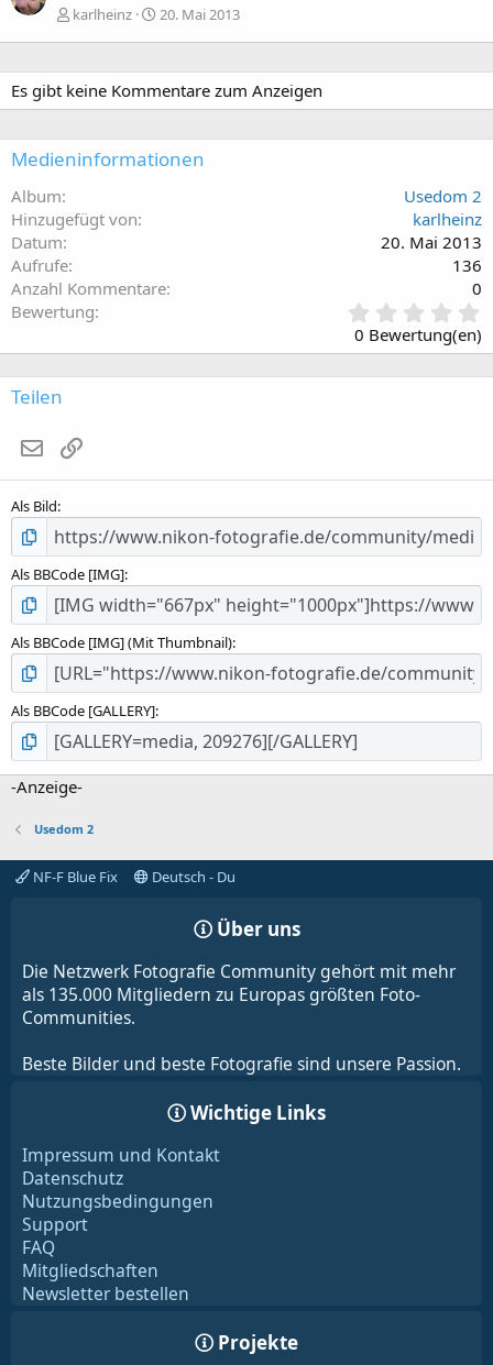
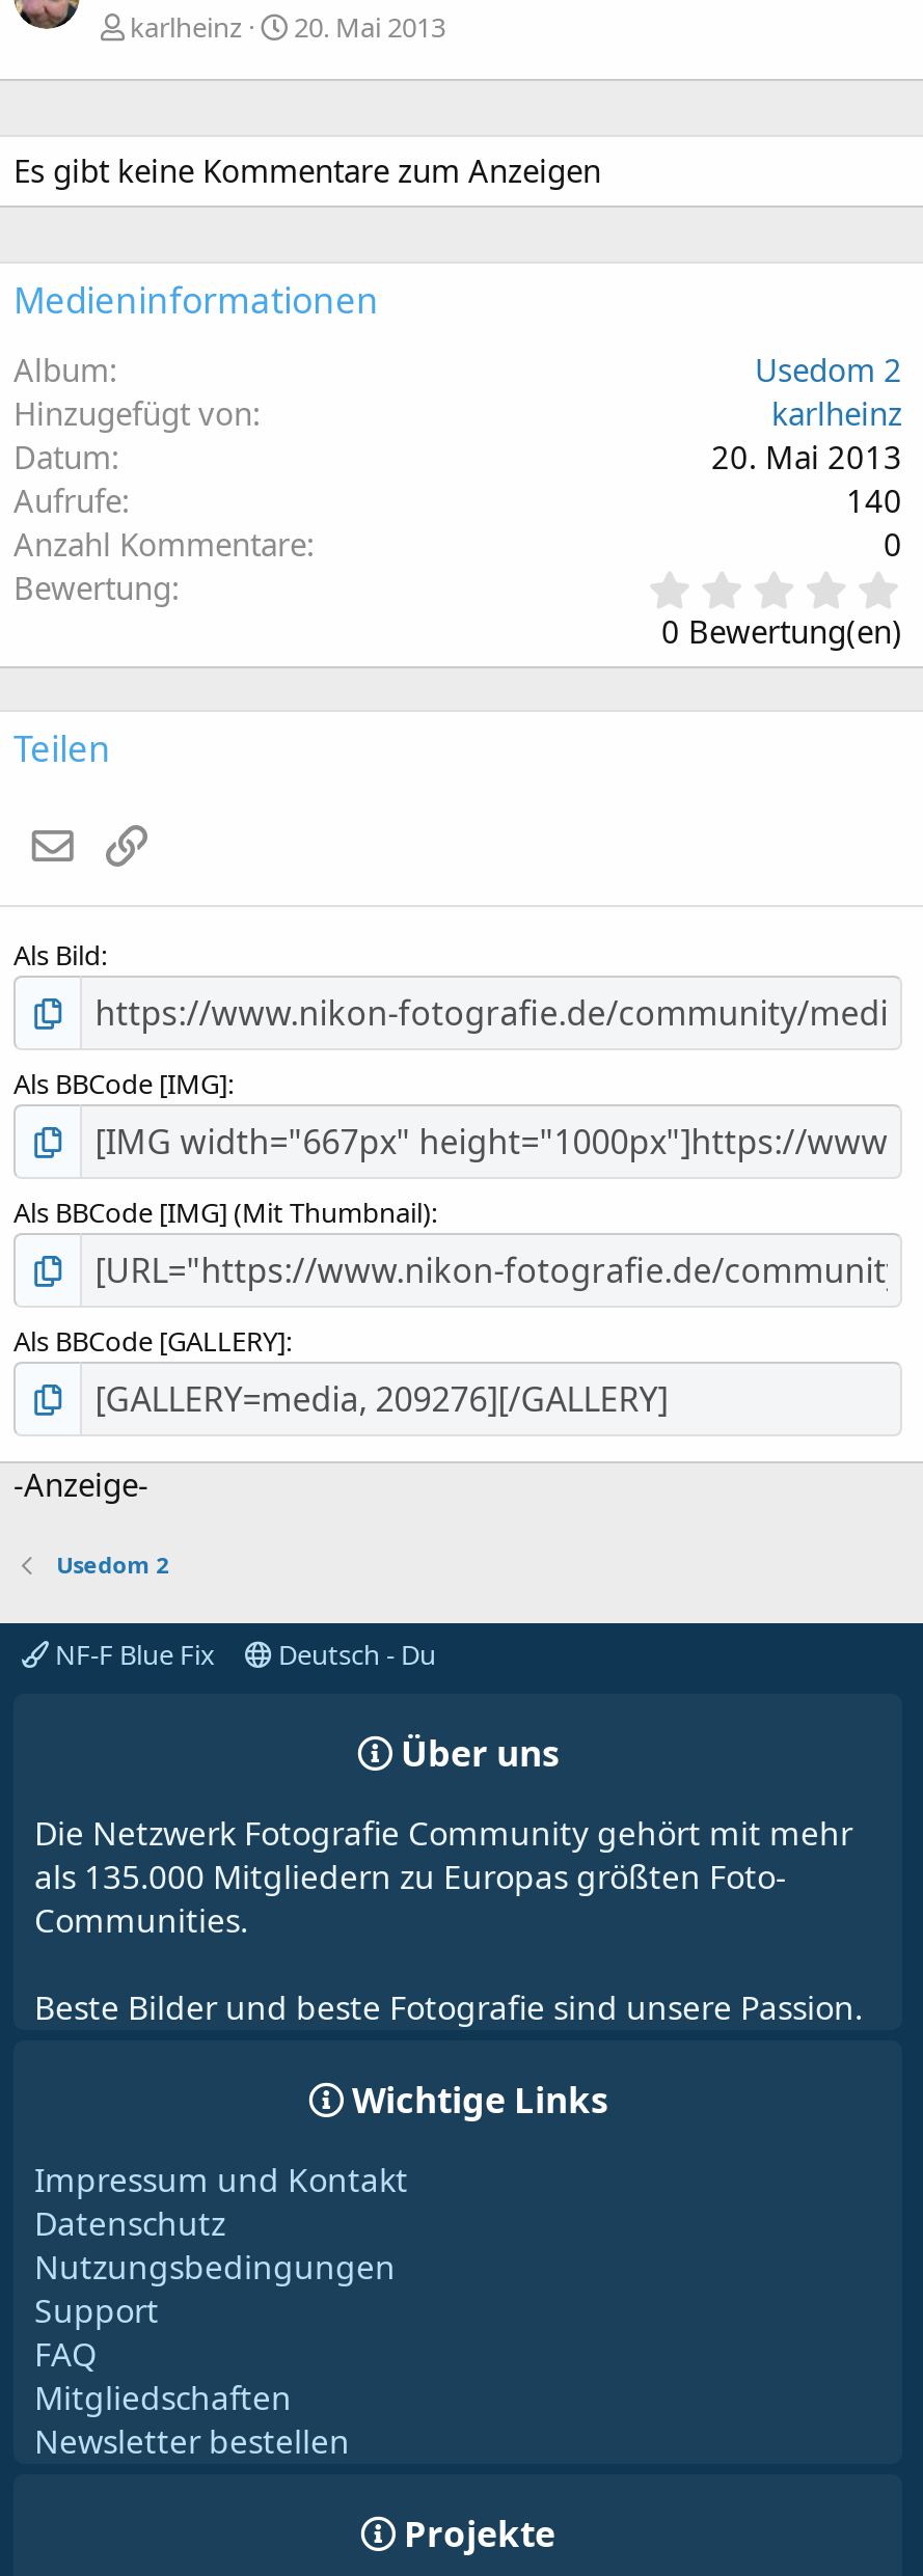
- 136
+ 140
